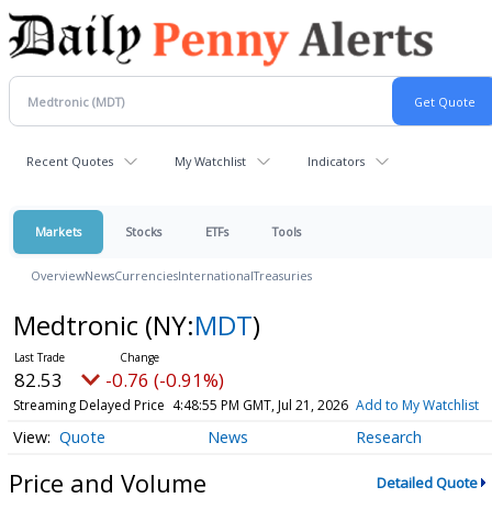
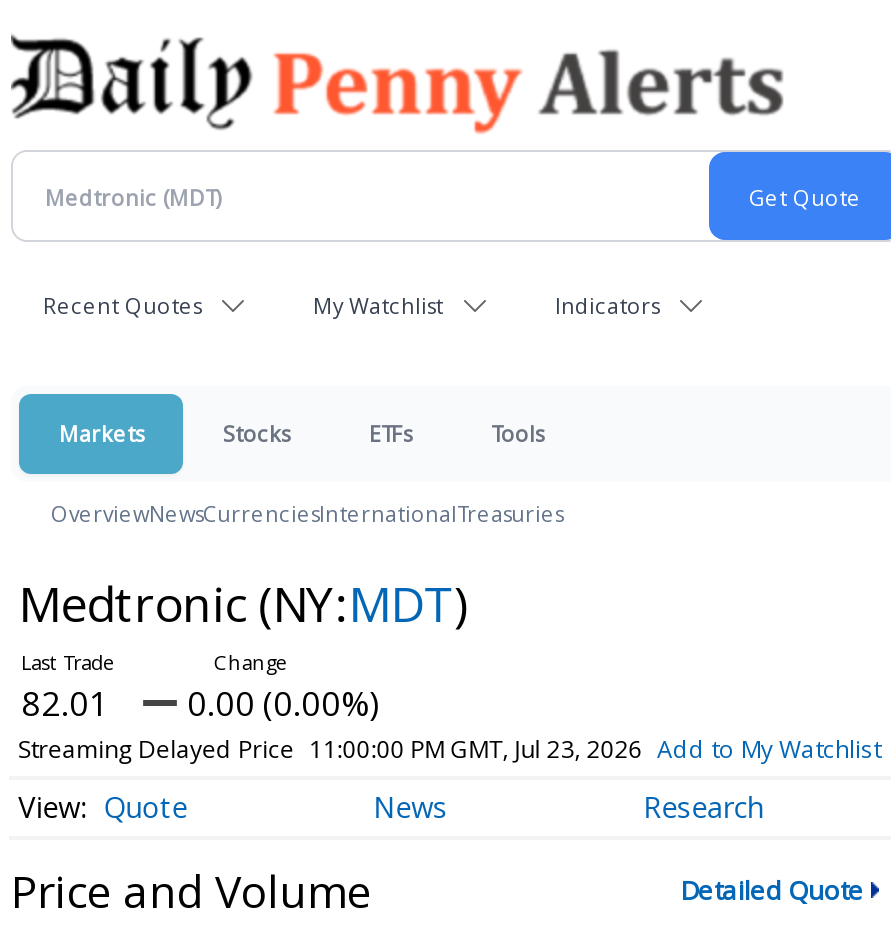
- 82.53
+ 82.01

- -0.76 (-0.91%)
+ 0.00 (0.00%)

- Streaming Delayed Price 4:48:55 PM GMT, Jul 21, 2026 Add to My Watchlist
+ Streaming Delayed Price 11:00:00 PM GMT, Jul 23, 2026 Add to My Watchlist
